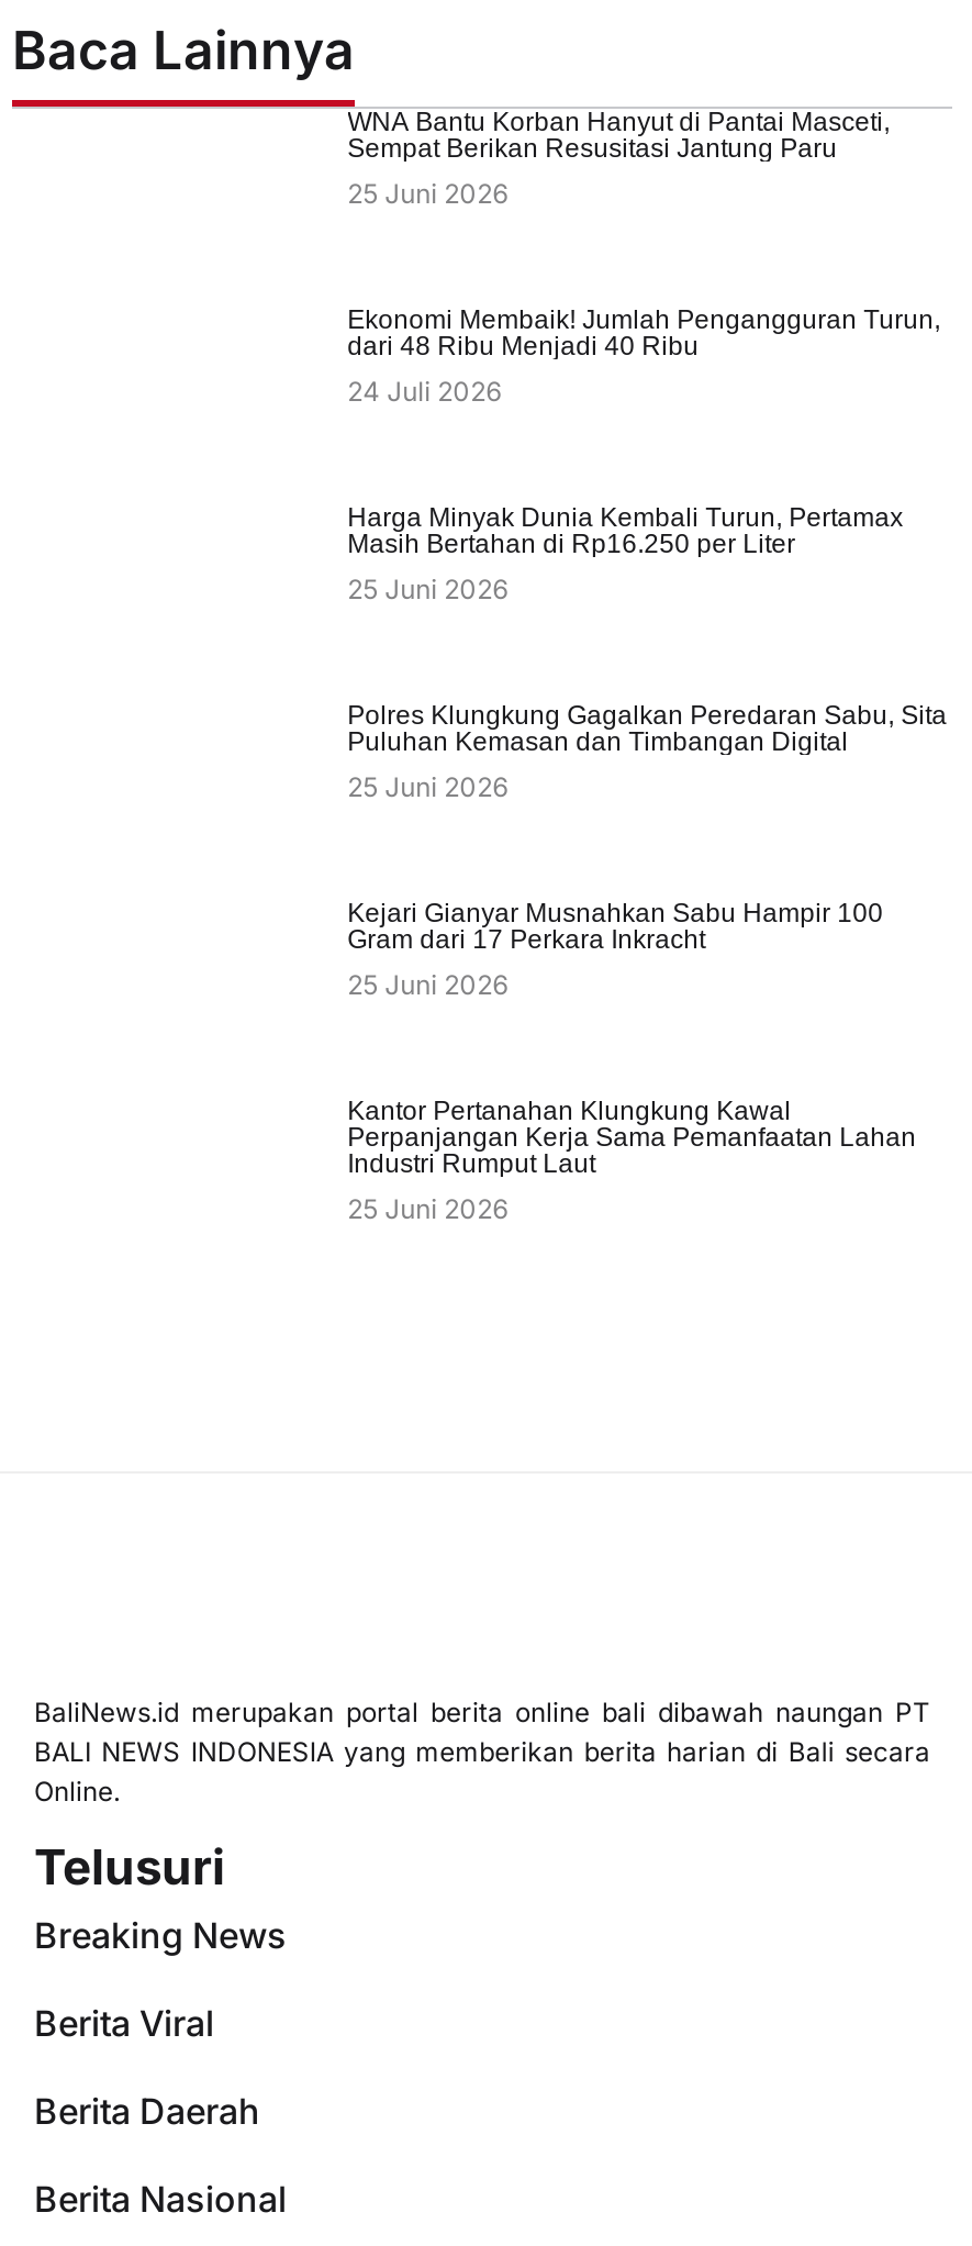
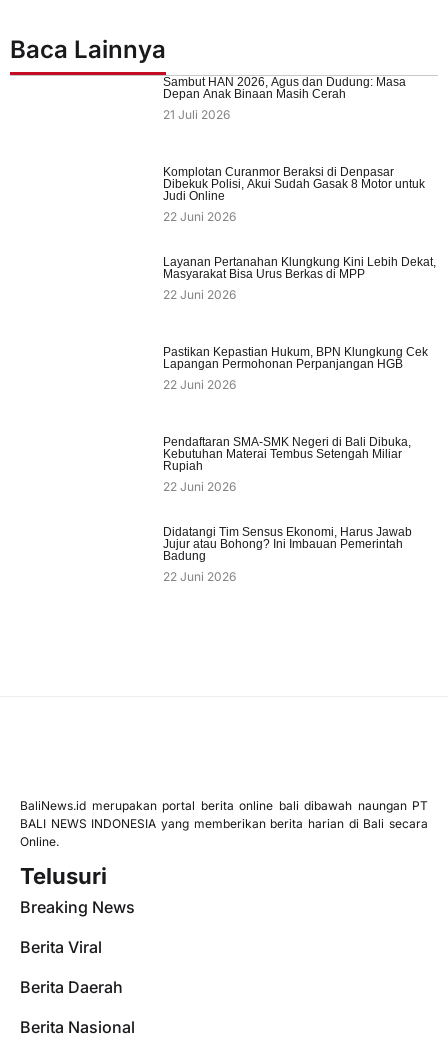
- WNA Bantu Korban Hanyut di Pantai Masceti,
- Sempat Berikan Resusitasi Jantung Paru
- 25 Juni 2026
+ Sambut HAN 2026, Agus dan Dudung: Masa
+ Depan Anak Binaan Masih Cerah
+ 21 Juli 2026

- Ekonomi Membaik! Jumlah Pengangguran Turun,
- dari 48 Ribu Menjadi 40 Ribu
- 24 Juli 2026
+ Komplotan Curanmor Beraksi di Denpasar
+ Dibekuk Polisi, Akui Sudah Gasak 8 Motor untuk
+ Judi Online
+ 22 Juni 2026

- Harga Minyak Dunia Kembali Turun, Pertamax
- Masih Bertahan di Rp16.250 per Liter
- 25 Juni 2026
+ Layanan Pertanahan Klungkung Kini Lebih Dekat,
+ Masyarakat Bisa Urus Berkas di MPP
+ 22 Juni 2026

- Polres Klungkung Gagalkan Peredaran Sabu, Sita
- Puluhan Kemasan dan Timbangan Digital
- 25 Juni 2026
+ Pastikan Kepastian Hukum, BPN Klungkung Cek
+ Lapangan Permohonan Perpanjangan HGB
+ 22 Juni 2026

- Kejari Gianyar Musnahkan Sabu Hampir 100
- Gram dari 17 Perkara Inkracht
- 25 Juni 2026
+ Pendaftaran SMA-SMK Negeri di Bali Dibuka,
+ Kebutuhan Materai Tembus Setengah Miliar
+ Rupiah
+ 22 Juni 2026

- Kantor Pertanahan Klungkung Kawal
- Perpanjangan Kerja Sama Pemanfaatan Lahan
- Industri Rumput Laut
- 25 Juni 2026
+ Didatangi Tim Sensus Ekonomi, Harus Jawab
+ Jujur atau Bohong? Ini Imbauan Pemerintah
+ Badung
+ 22 Juni 2026
